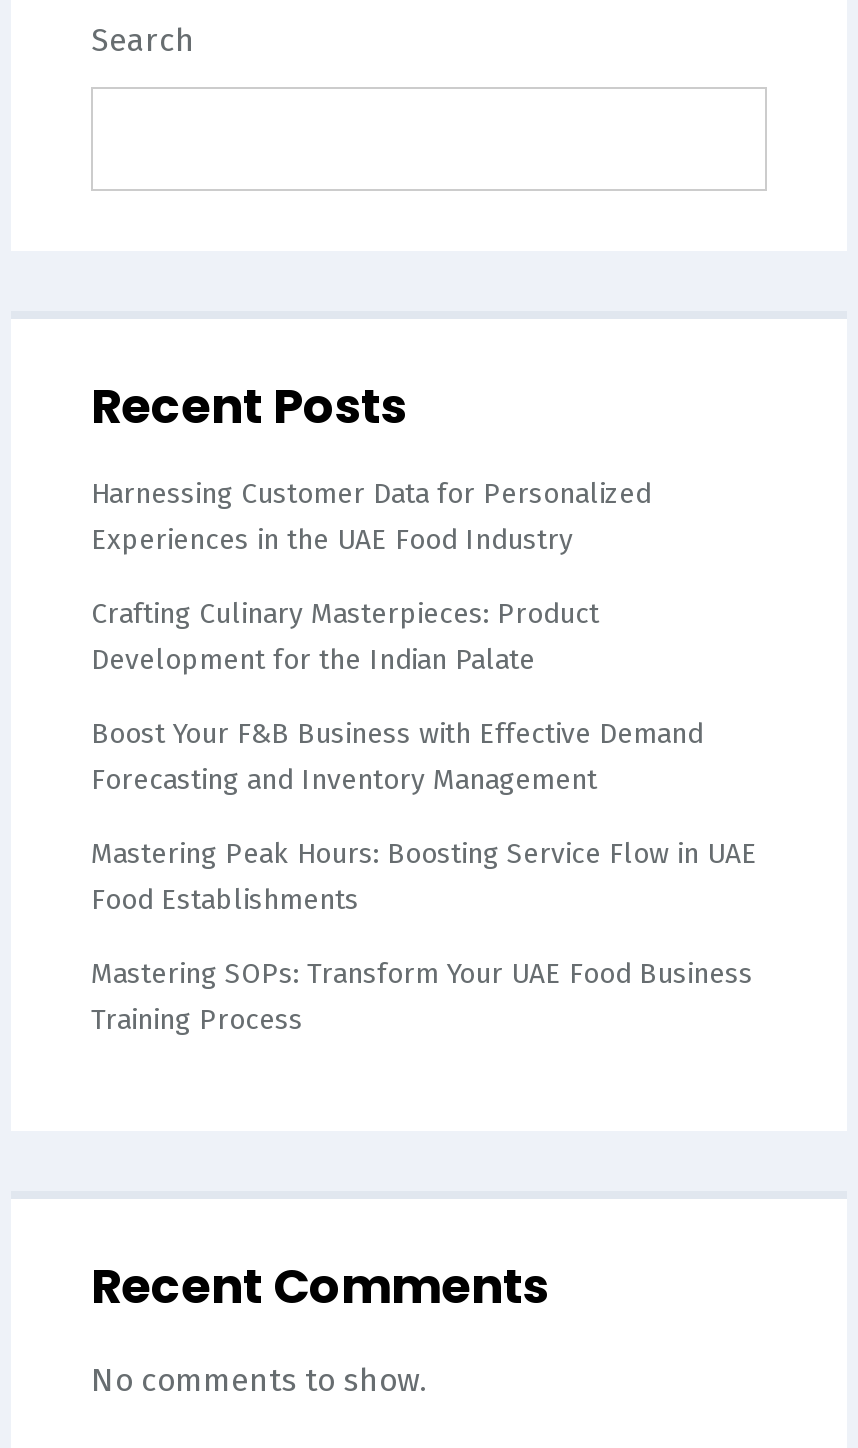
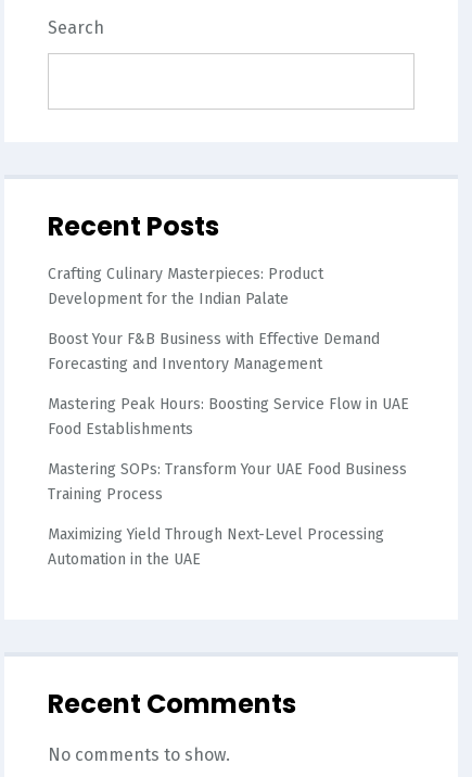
- Harnessing Customer Data for Personalized
- Experiences in the UAE Food Industry

moved up: Crafting Culinary Masterpieces: Product | Development for the Indian Palate | Boost Your F&B Business with Effective Demand | Forecasting and Inventory Management | Mastering Peak Hours: Boosting Service Flow in UAE | Food Establishments | Mastering SOPs: Transform Your UAE Food Business | Training Process

+ Maximizing Yield Through Next-Level Processing
+ Automation in the UAE
